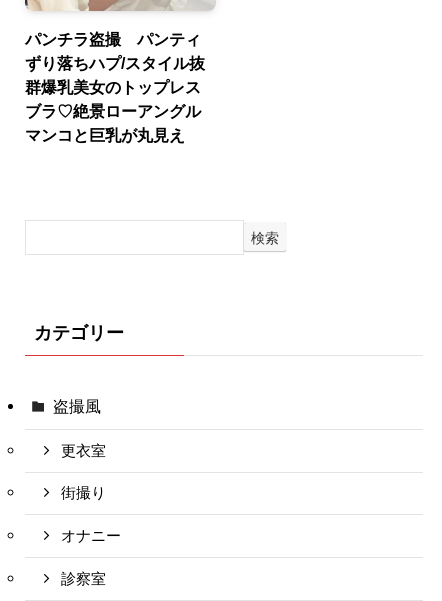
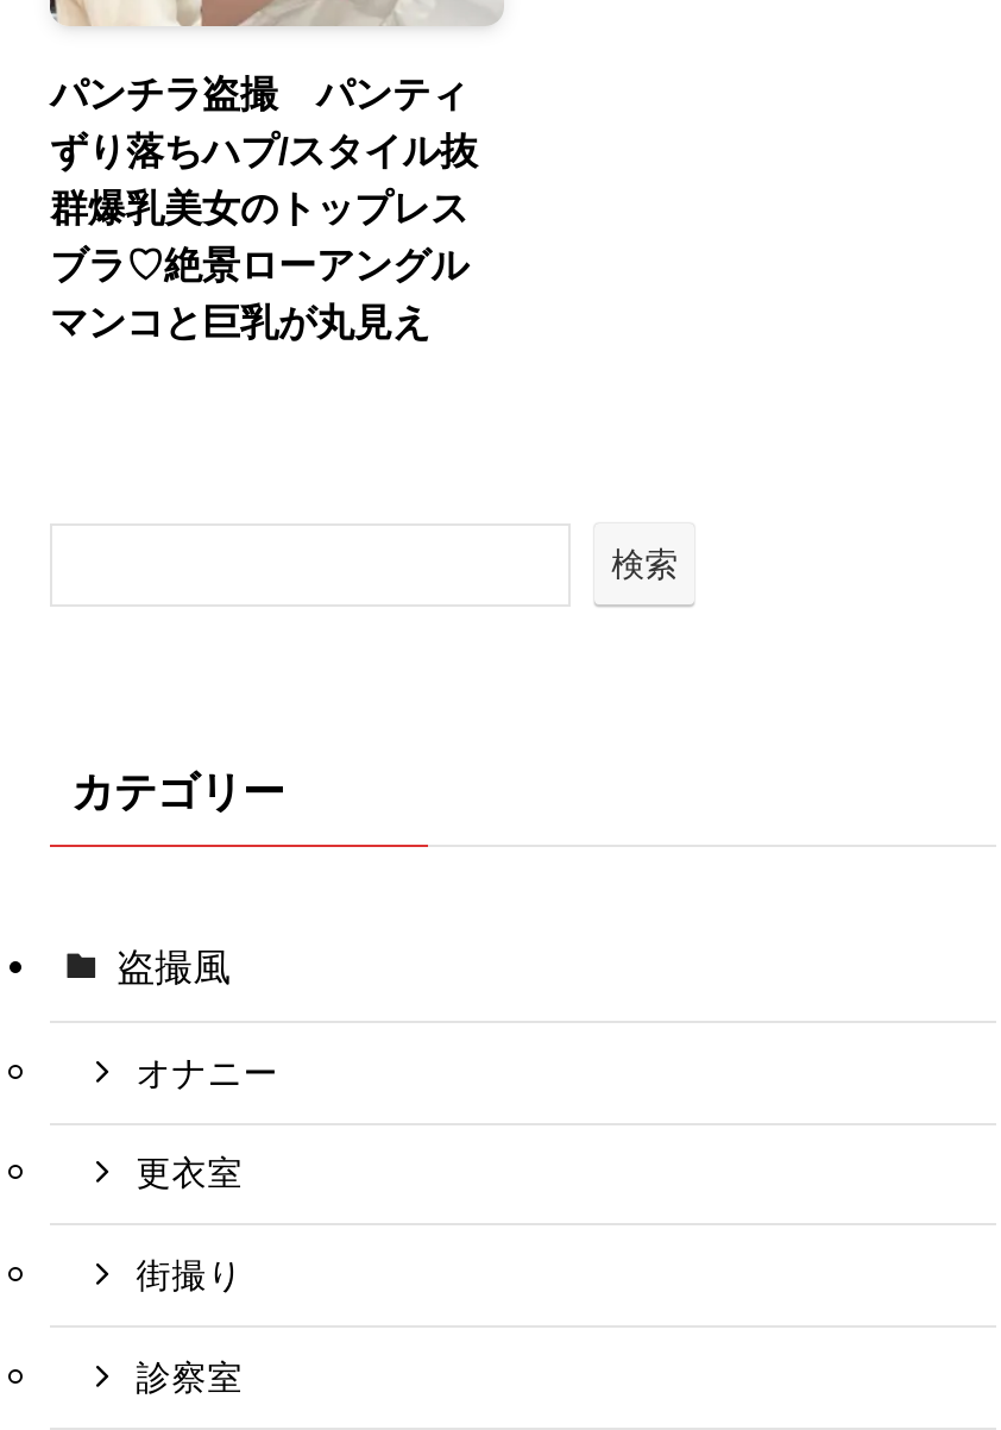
moved down: 更衣室 | 街撮り

moved up: オナニー
